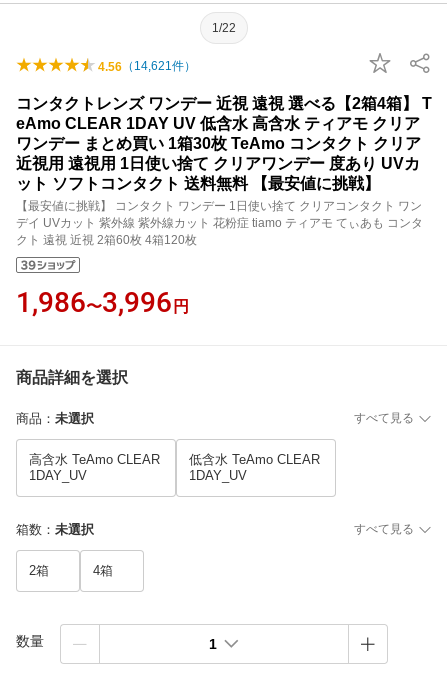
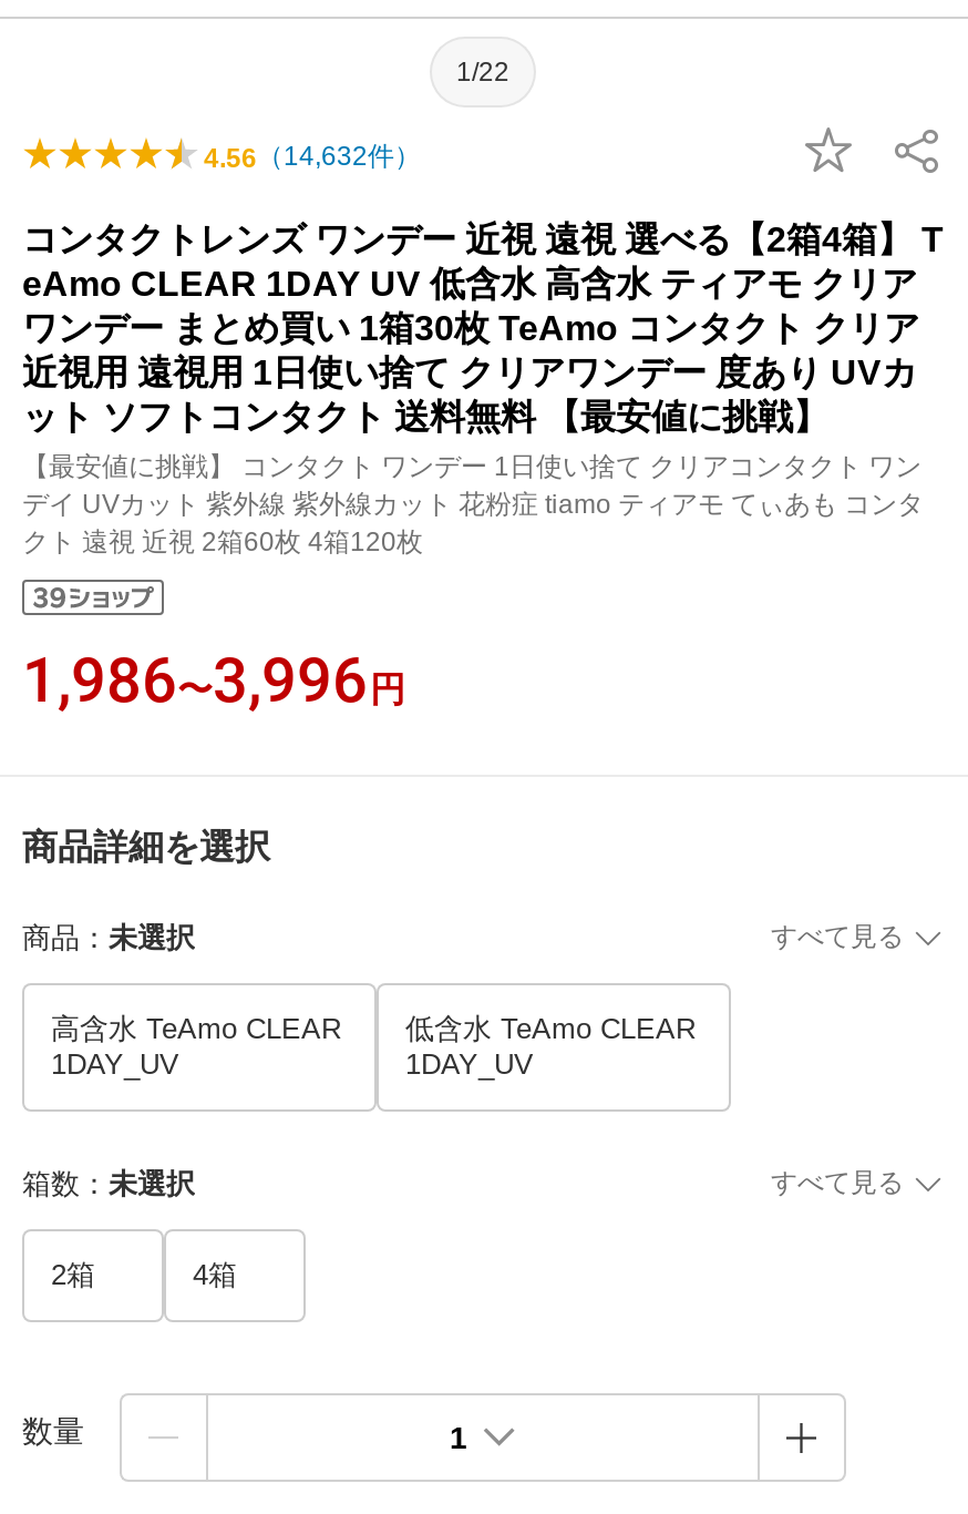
- 4.56（14,621件）
+ 4.56（14,632件）
